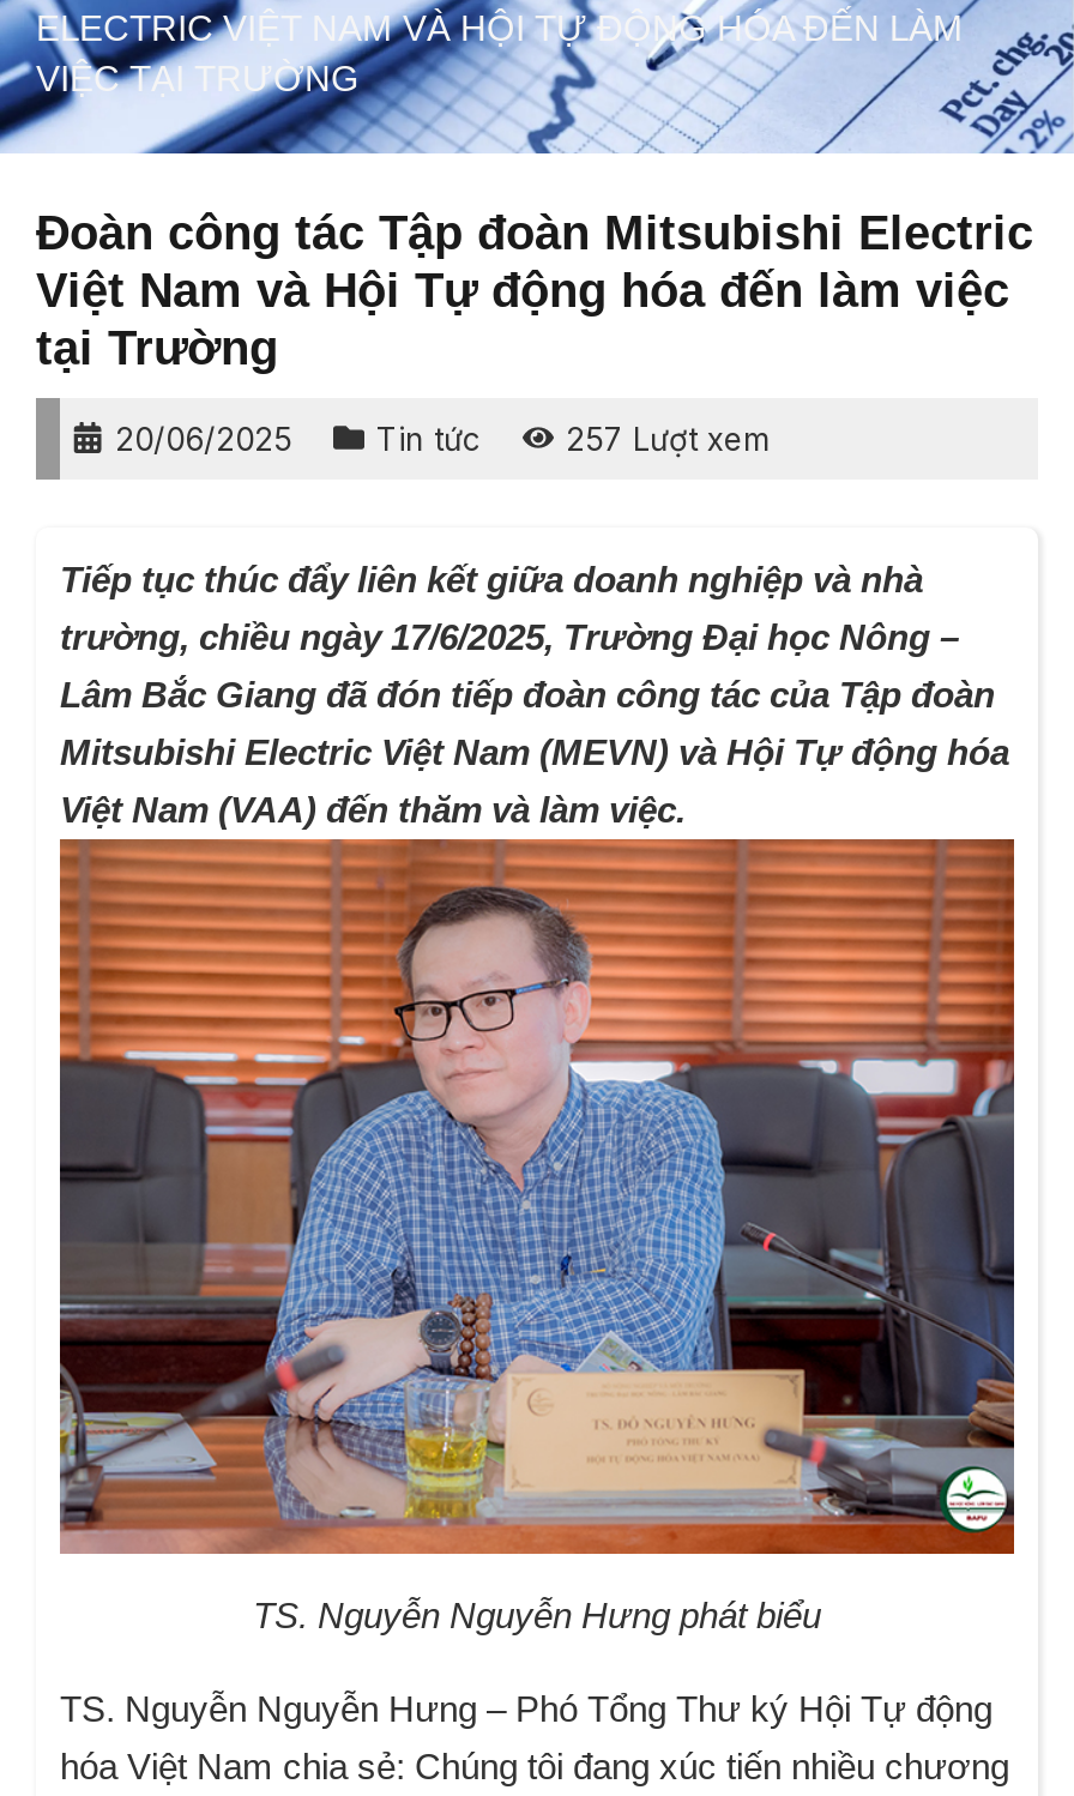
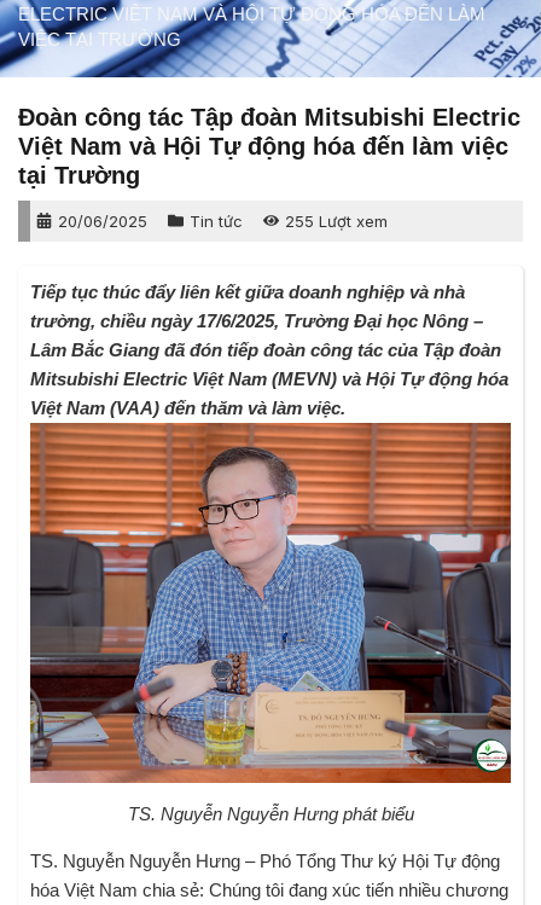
- 257 Lượt xem
+ 255 Lượt xem
